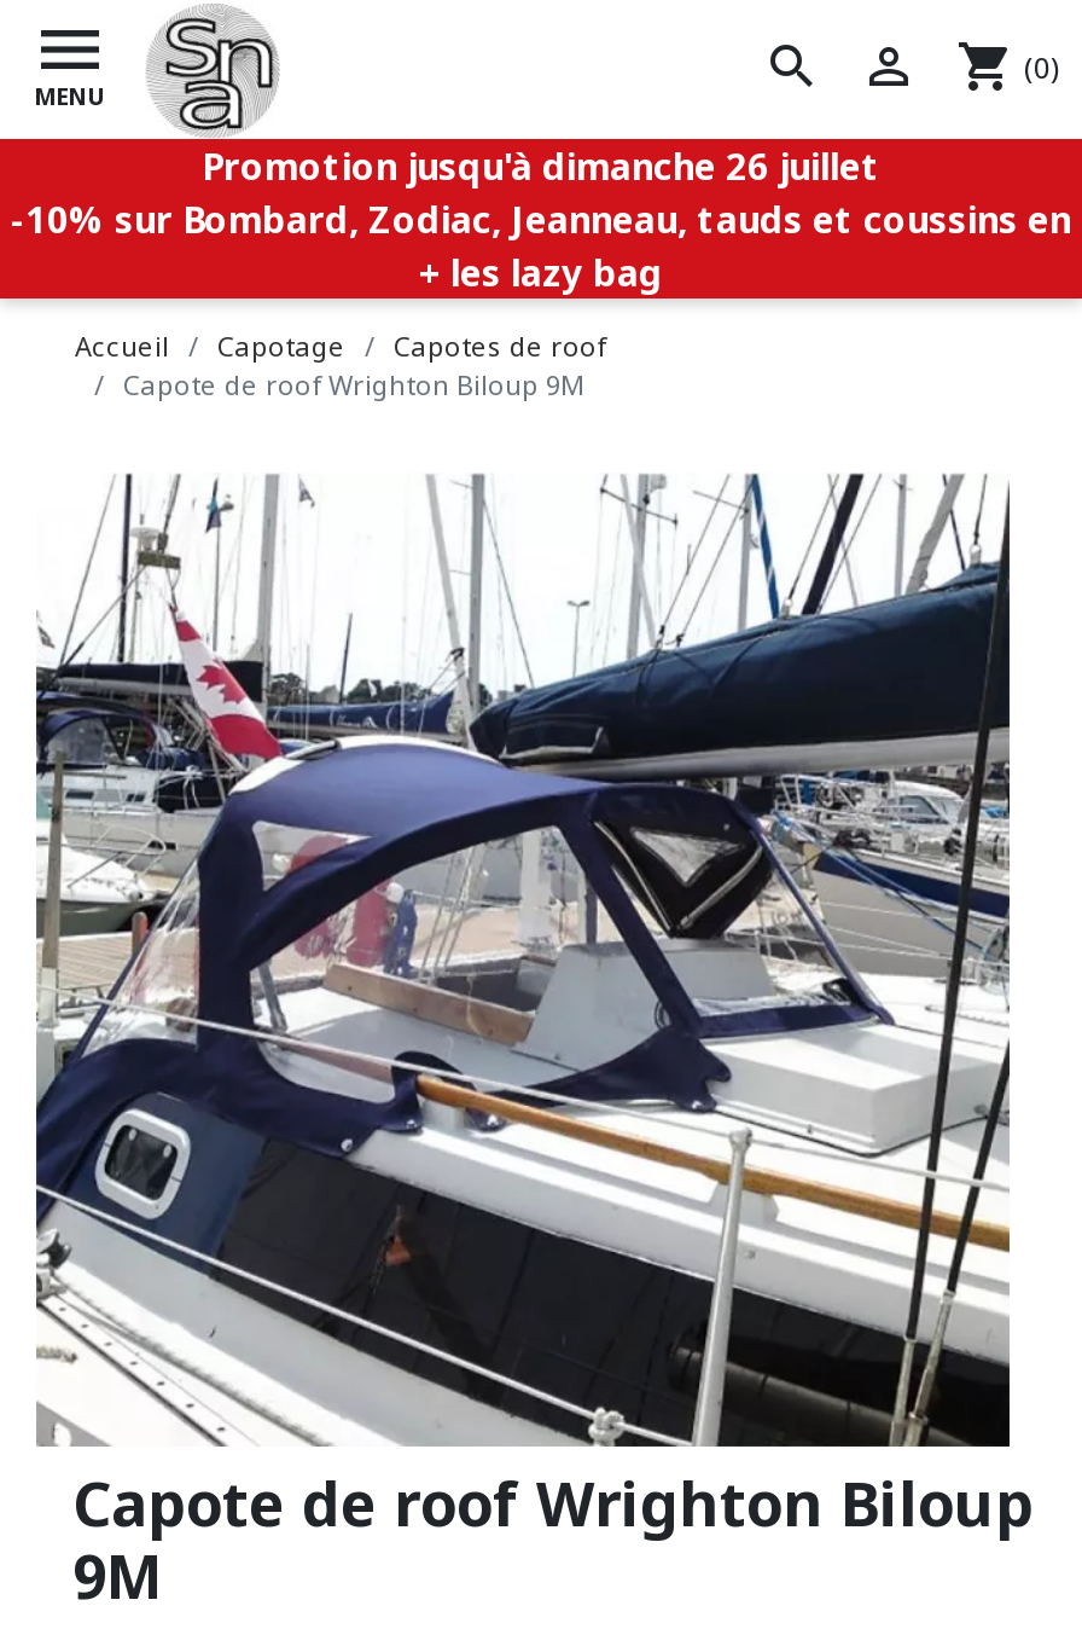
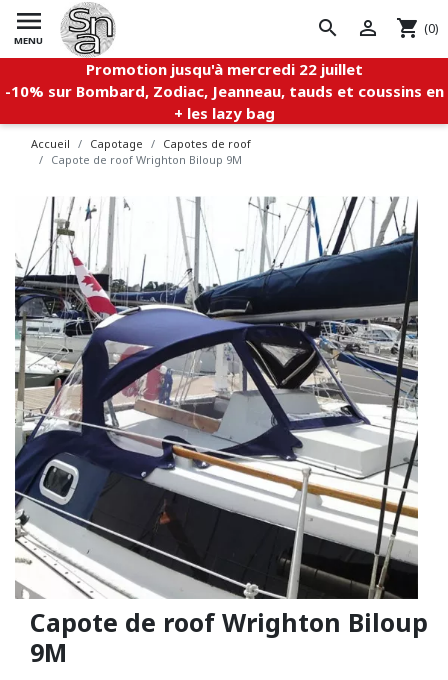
- Promotion jusqu'à dimanche 26 juillet
+ Promotion jusqu'à mercredi 22 juillet
